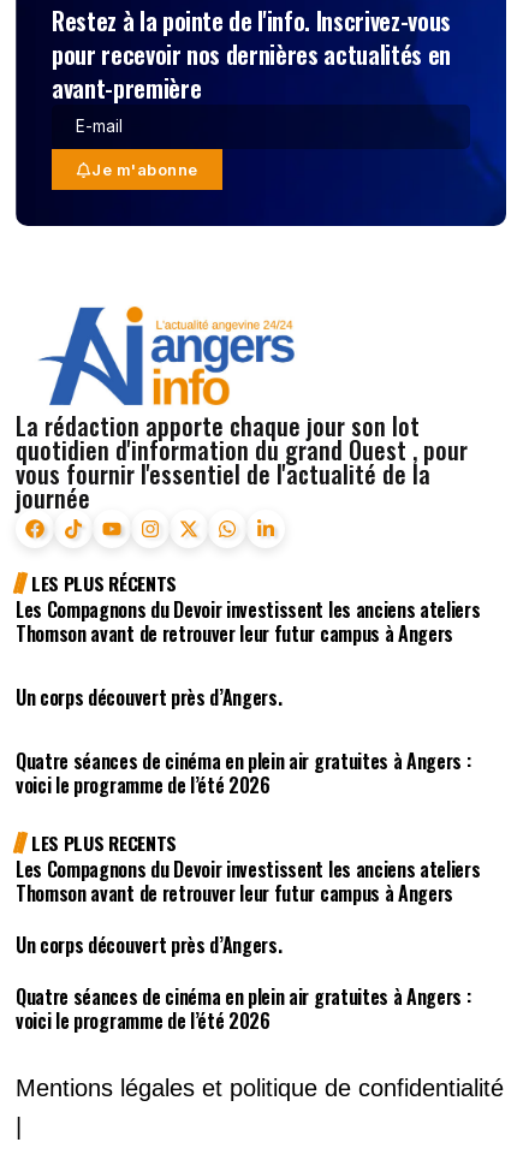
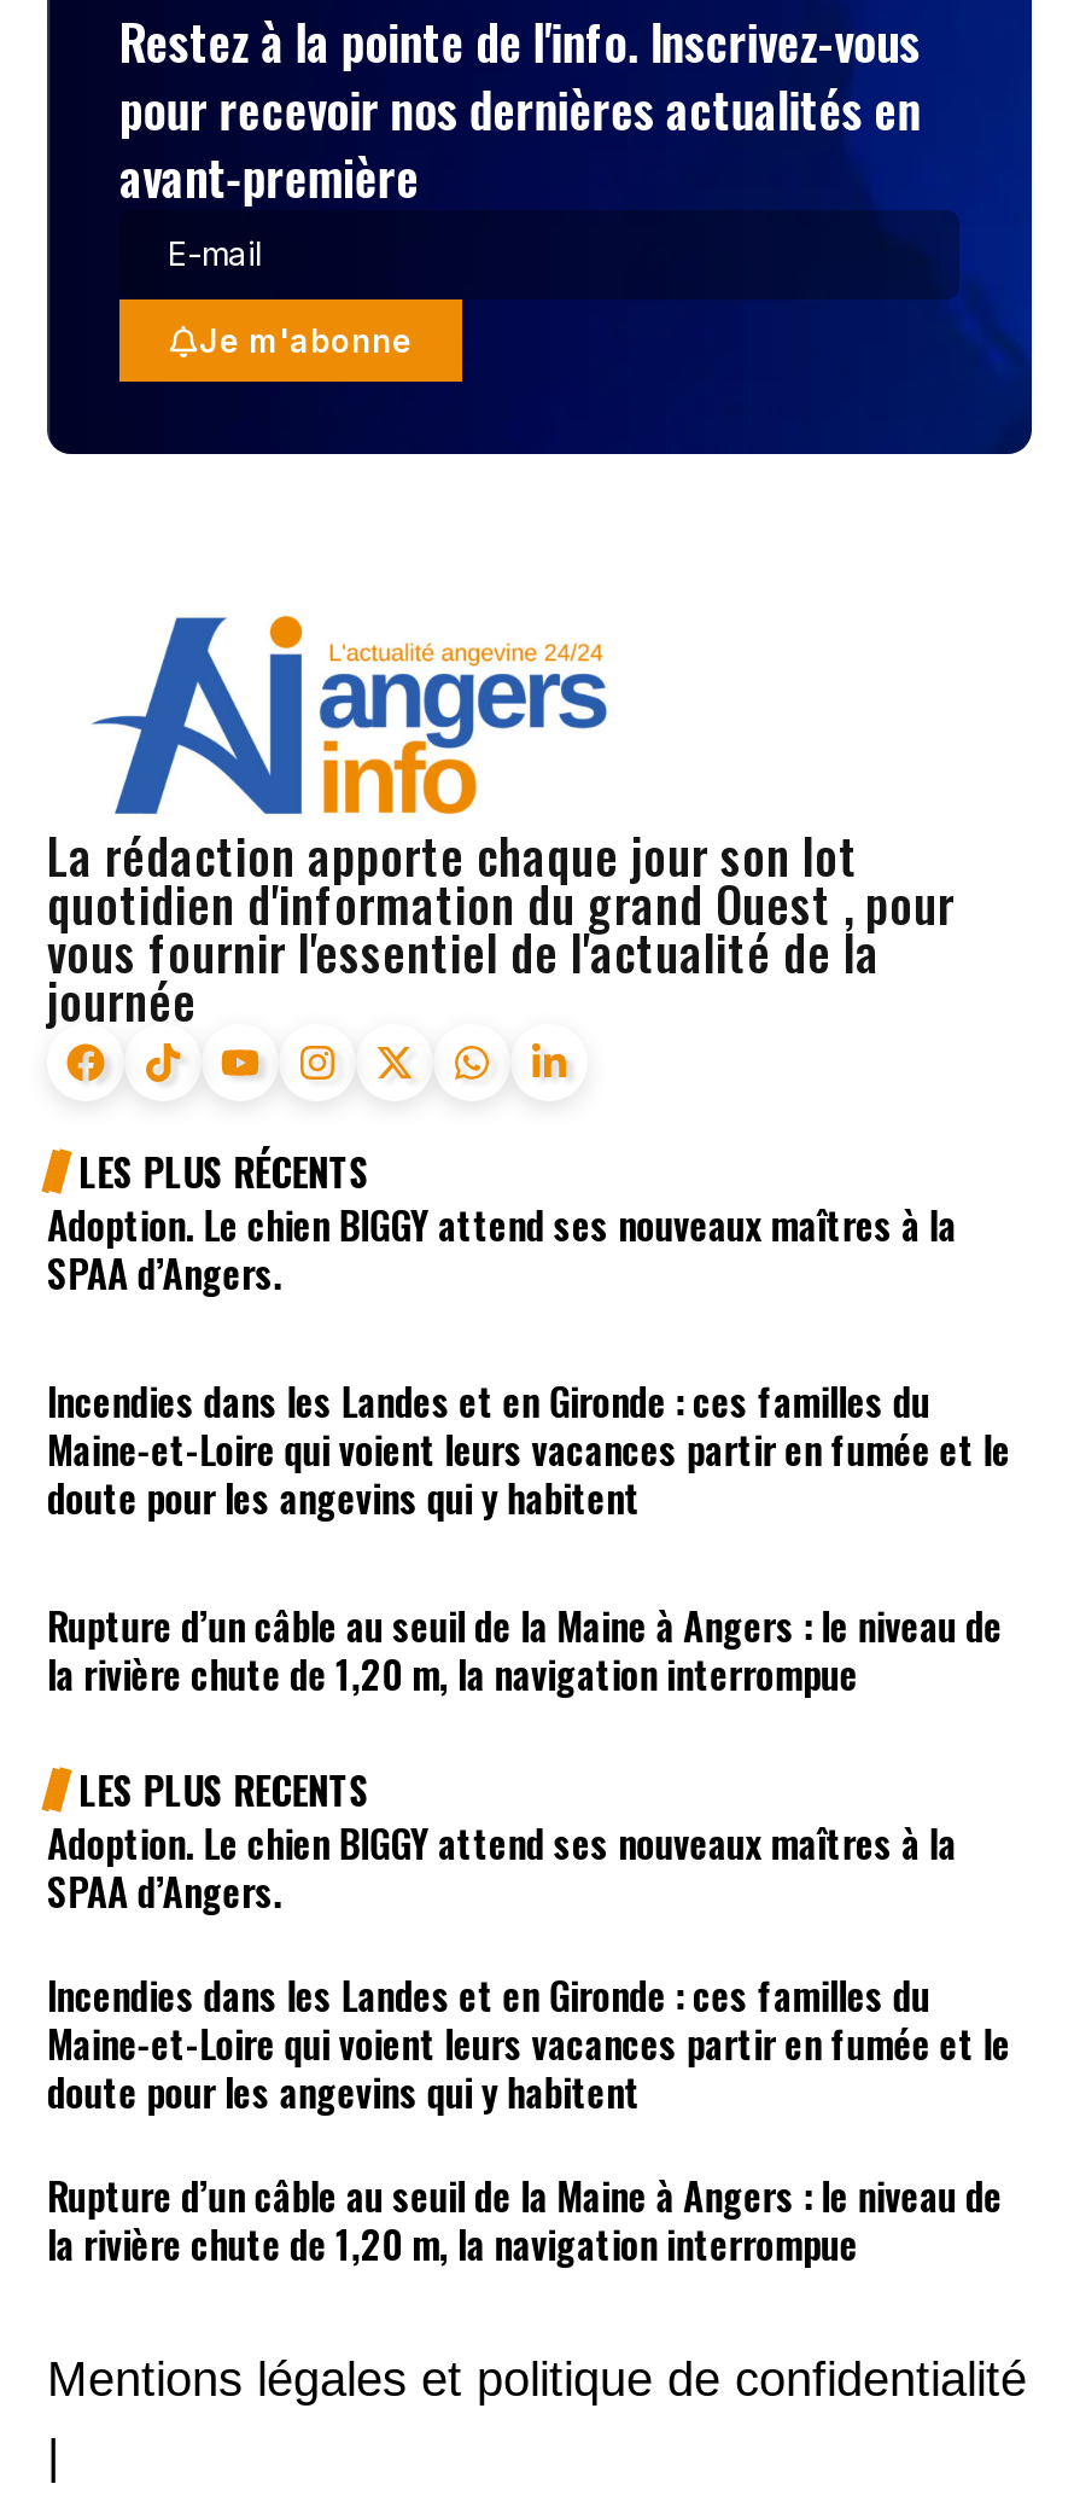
- Les Compagnons du Devoir investissent les anciens ateliers
- Thomson avant de retrouver leur futur campus à Angers
+ Adoption. Le chien BIGGY attend ses nouveaux maîtres à la
+ SPAA d’Angers.

- Un corps découvert près d’Angers.
+ Incendies dans les Landes et en Gironde : ces familles du
+ Maine-et-Loire qui voient leurs vacances partir en fumée et le
+ doute pour les angevins qui y habitent

- Quatre séances de cinéma en plein air gratuites à Angers :
- voici le programme de l’été 2026
+ Rupture d’un câble au seuil de la Maine à Angers : le niveau de
+ la rivière chute de 1,20 m, la navigation interrompue

- Les Compagnons du Devoir investissent les anciens ateliers
- Thomson avant de retrouver leur futur campus à Angers
+ Adoption. Le chien BIGGY attend ses nouveaux maîtres à la
+ SPAA d’Angers.

- Un corps découvert près d’Angers.
+ Incendies dans les Landes et en Gironde : ces familles du
+ Maine-et-Loire qui voient leurs vacances partir en fumée et le
+ doute pour les angevins qui y habitent

- Quatre séances de cinéma en plein air gratuites à Angers :
- voici le programme de l’été 2026
+ Rupture d’un câble au seuil de la Maine à Angers : le niveau de
+ la rivière chute de 1,20 m, la navigation interrompue
